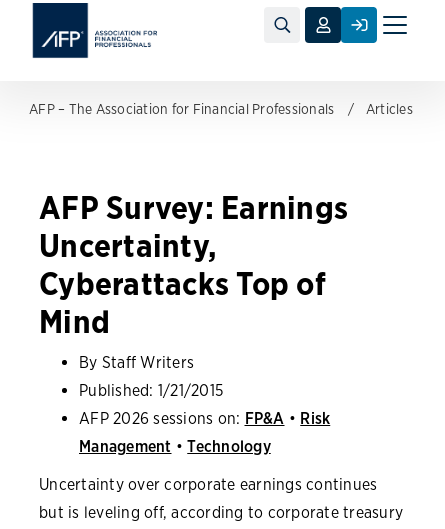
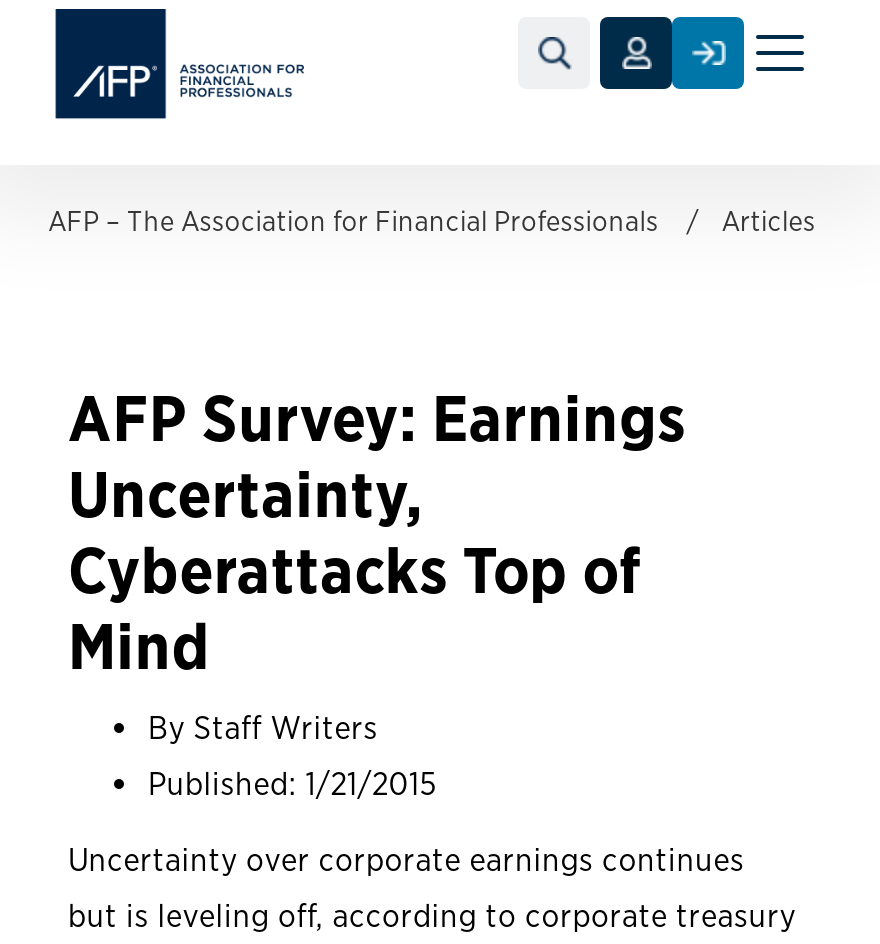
- AFP 2026 sessions on: FP&A • Risk
- Management • Technology
